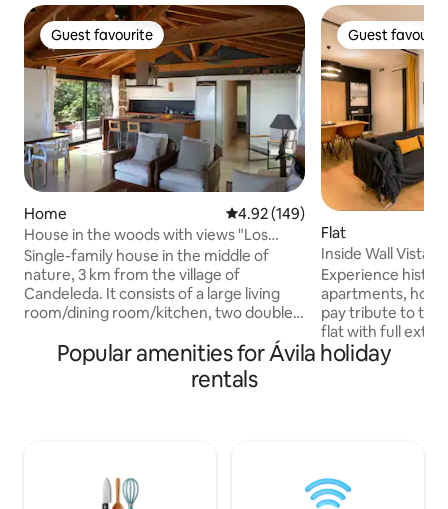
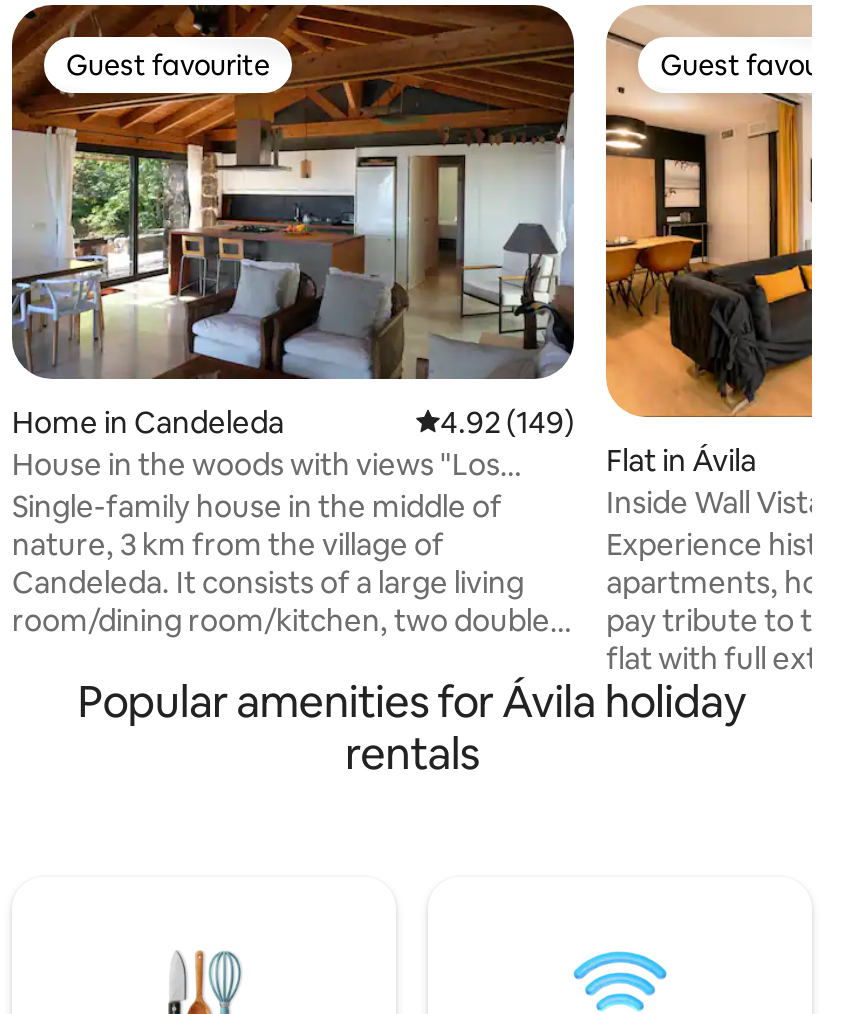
- Home
+ Home in Candeleda

- Flat
+ Flat in Ávila
